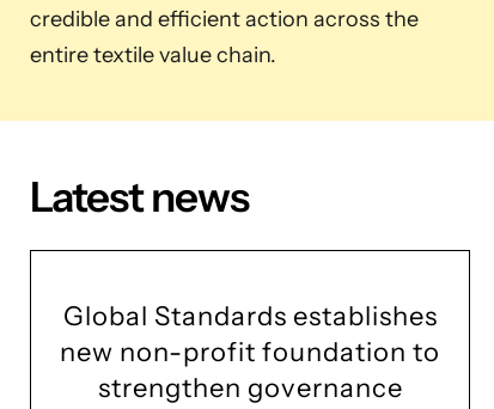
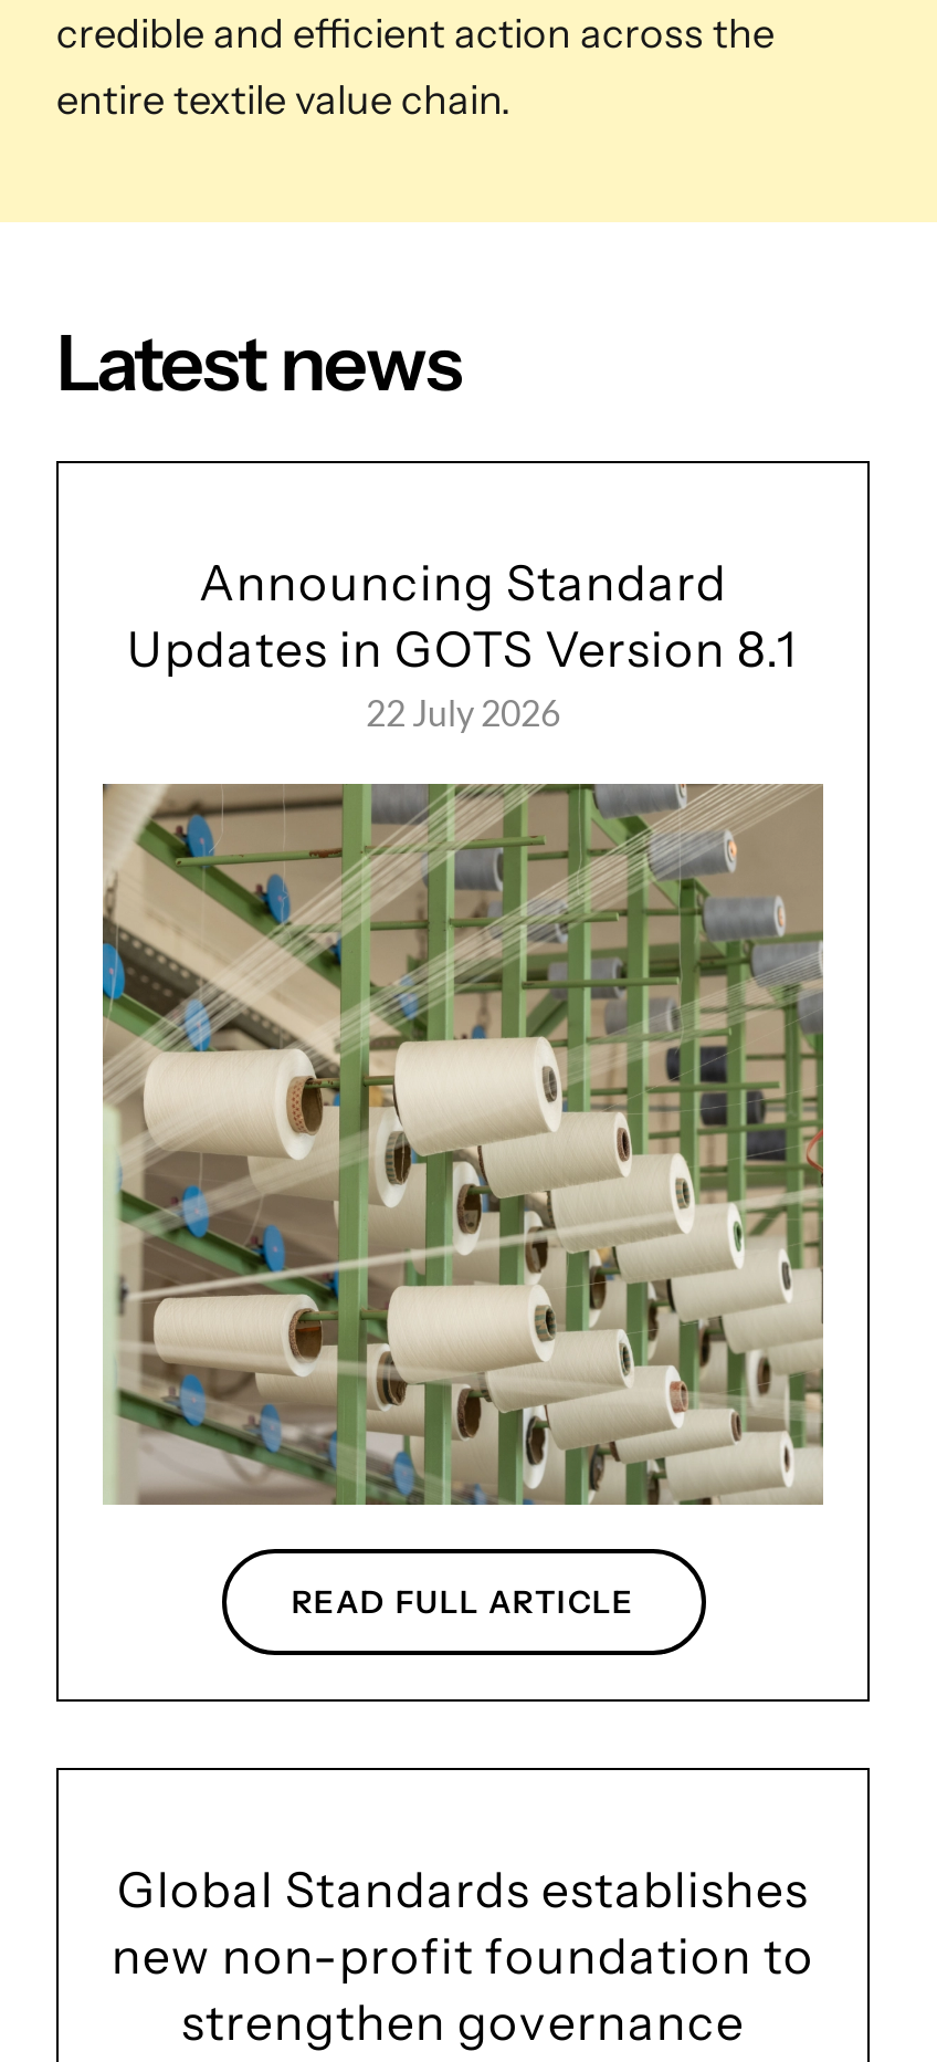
+ [image]
+ READ FULL ARTICLE

+ Announcing Standard
+ Updates in GOTS Version 8.1
+ 22 July 2026
